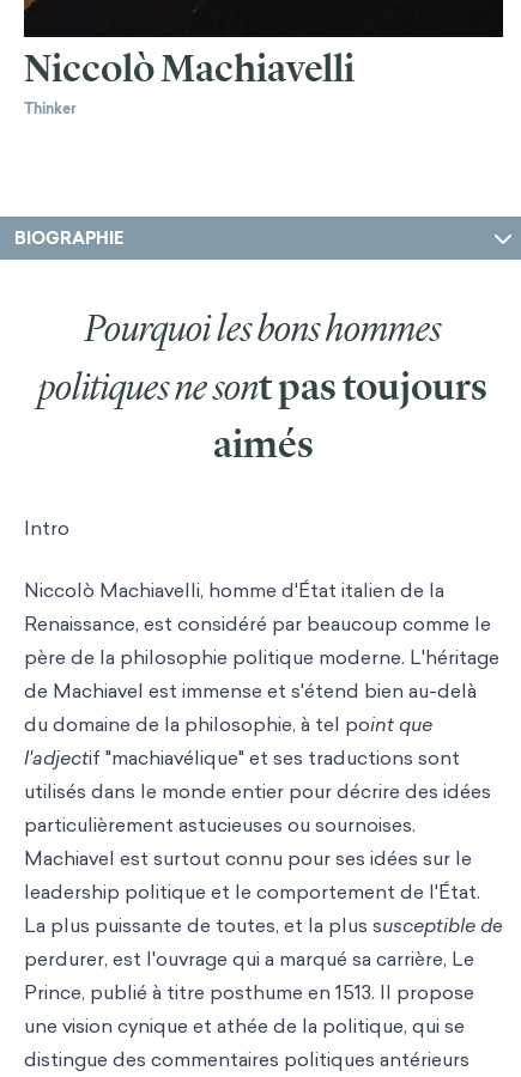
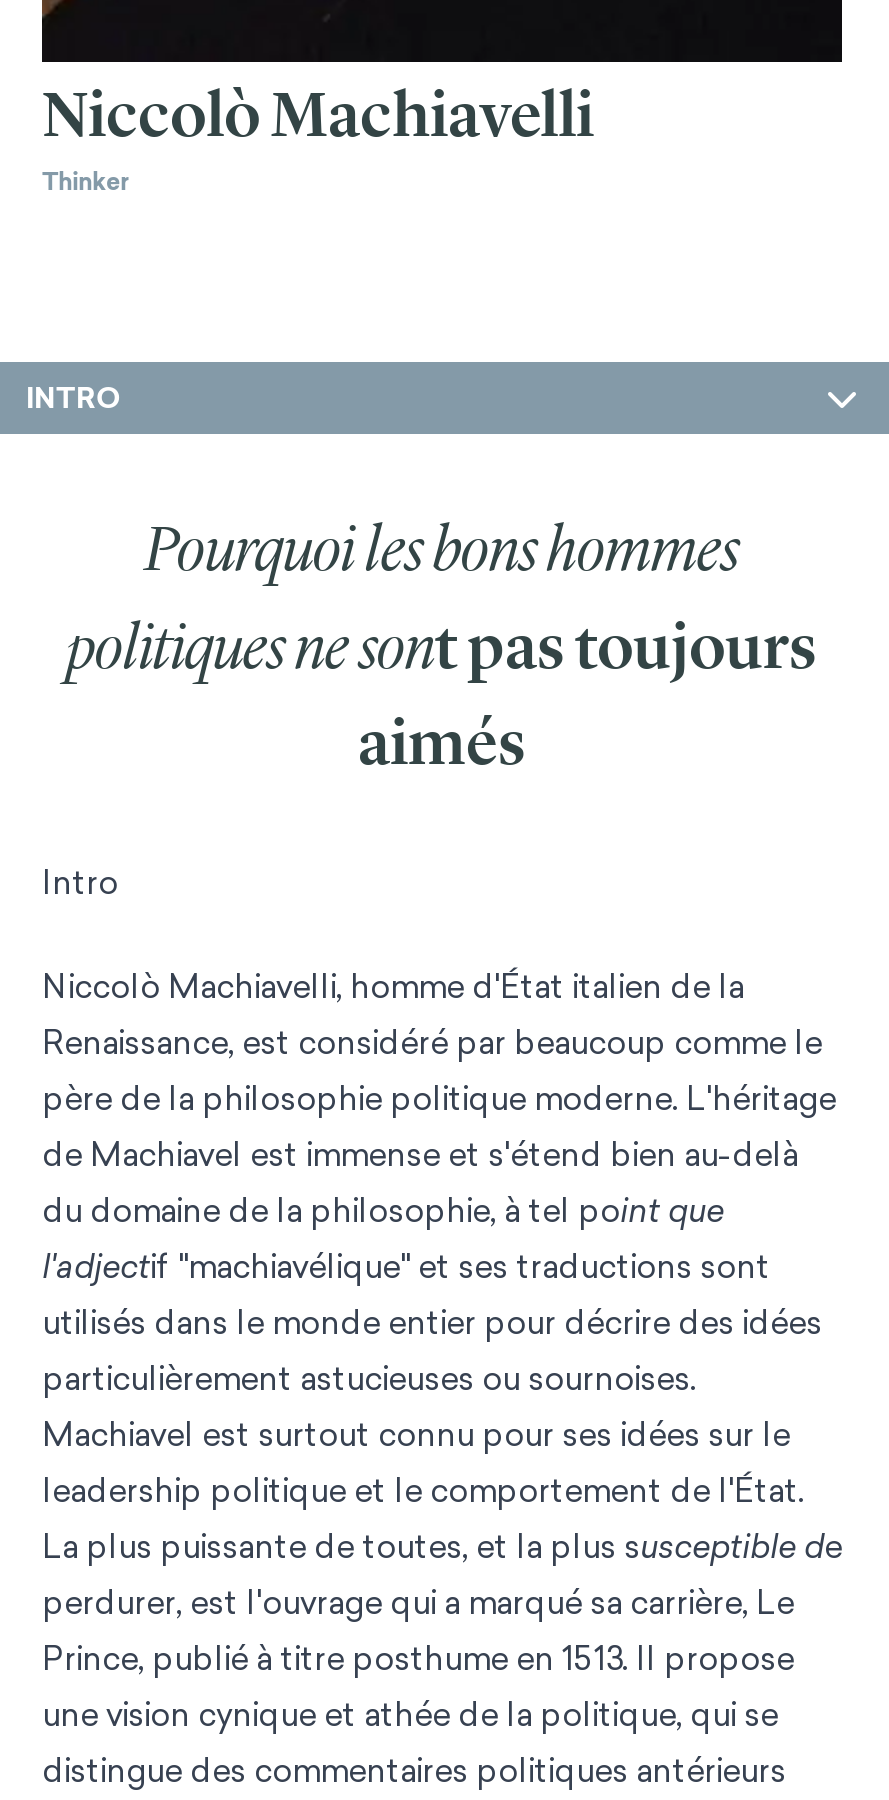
- BIOGRAPHIE
+ INTRO
